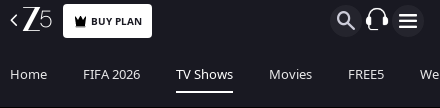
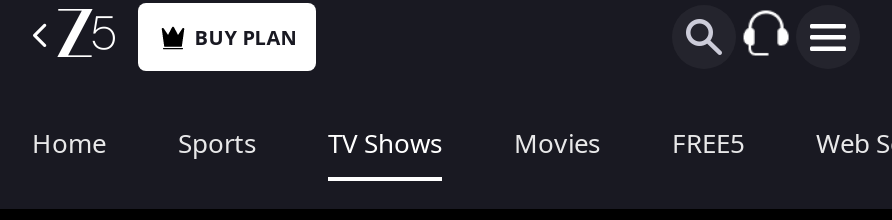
- FIFA 2026
+ Sports
